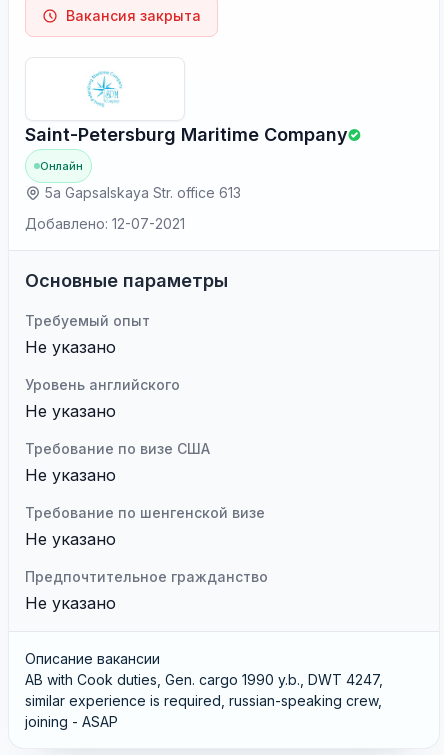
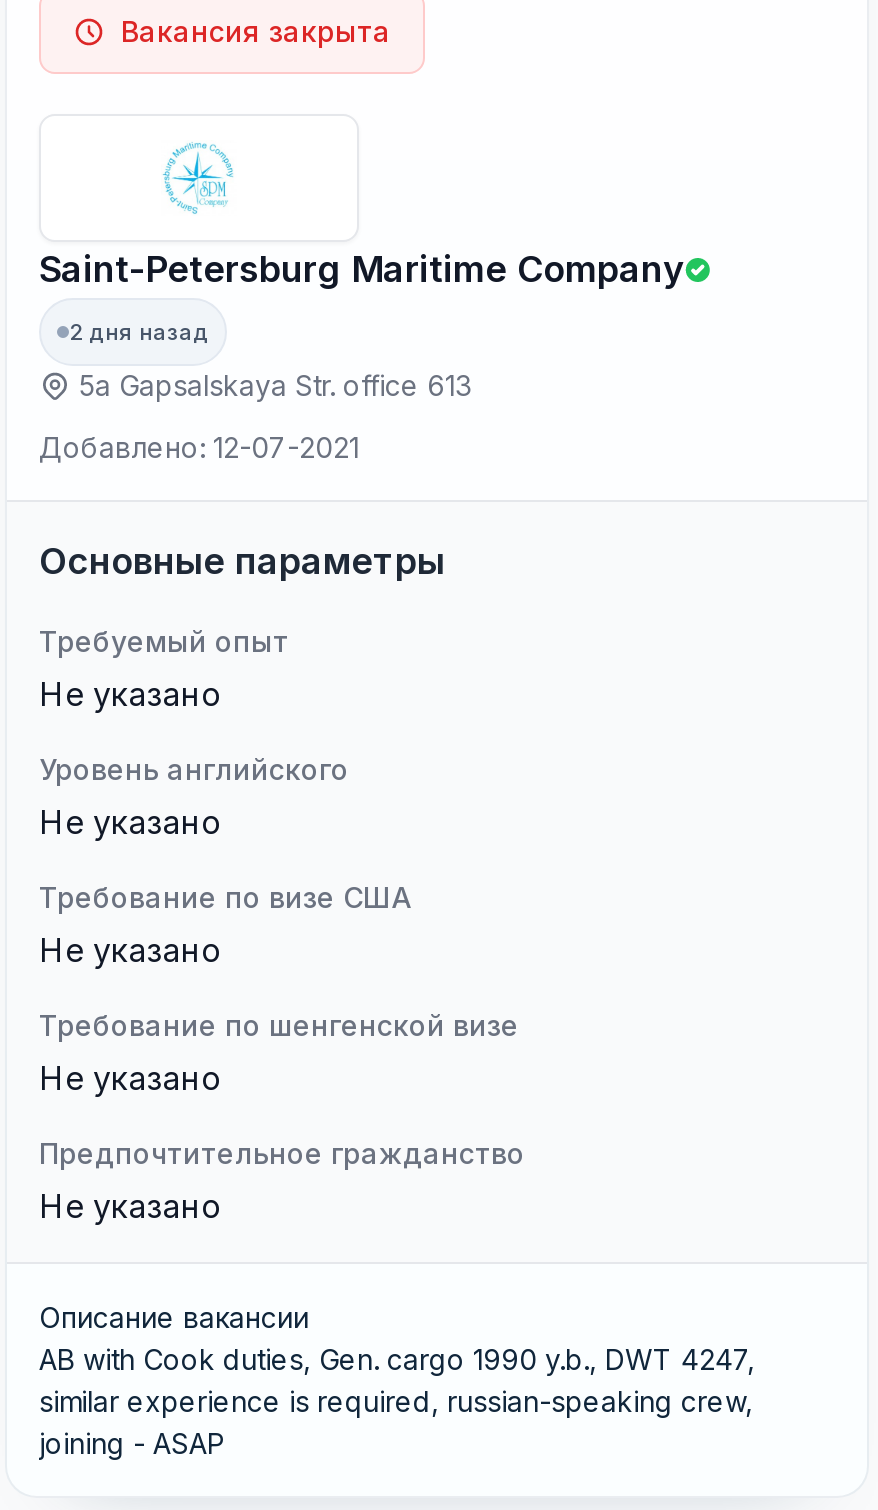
- Онлайн
+ 2 дня назад
